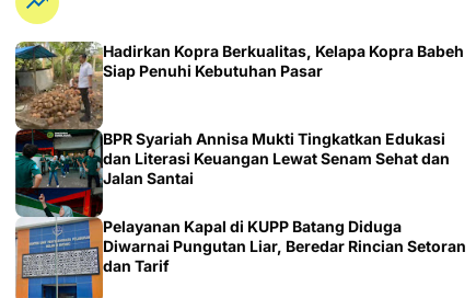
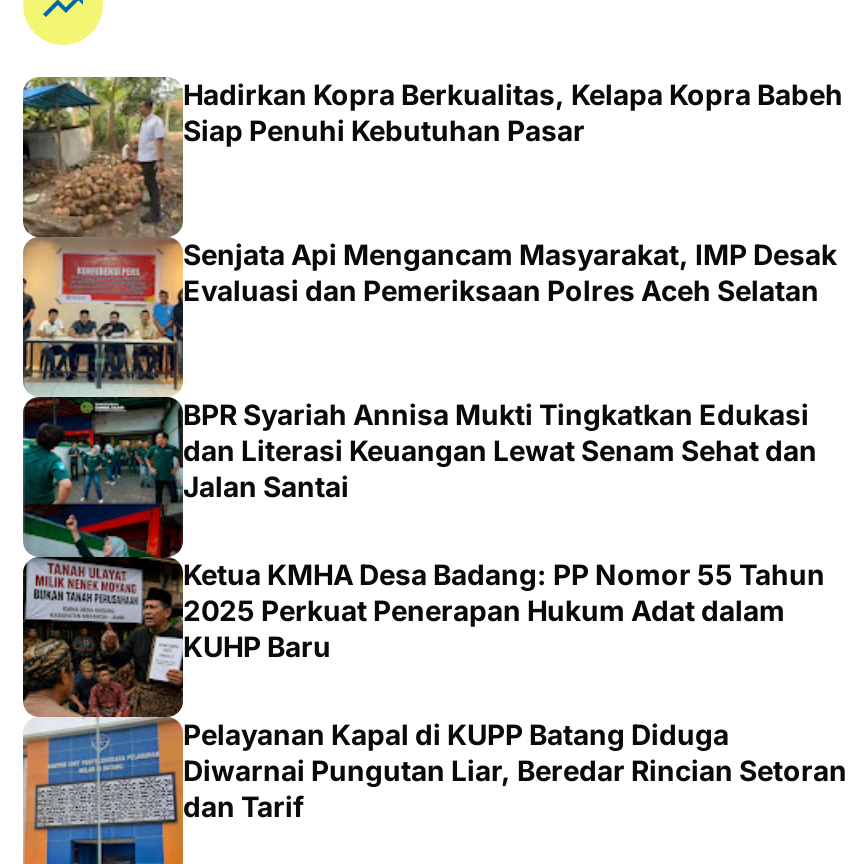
+ [image]
+ Senjata Api Mengancam Masyarakat, IMP Desak
+ Evaluasi dan Pemeriksaan Polres Aceh Selatan

+ [image]
+ Ketua KMHA Desa Badang: PP Nomor 55 Tahun
+ 2025 Perkuat Penerapan Hukum Adat dalam
+ KUHP Baru
